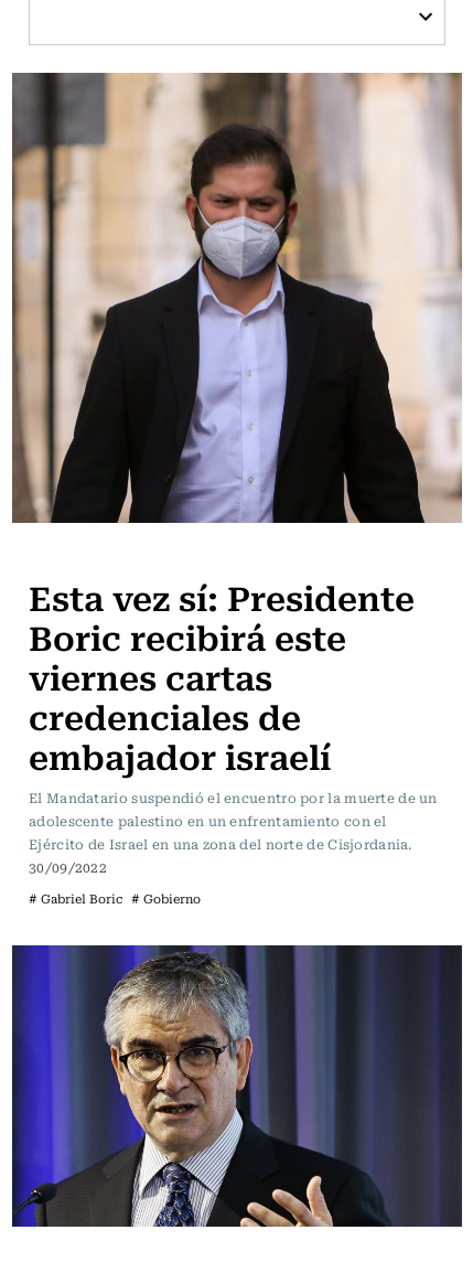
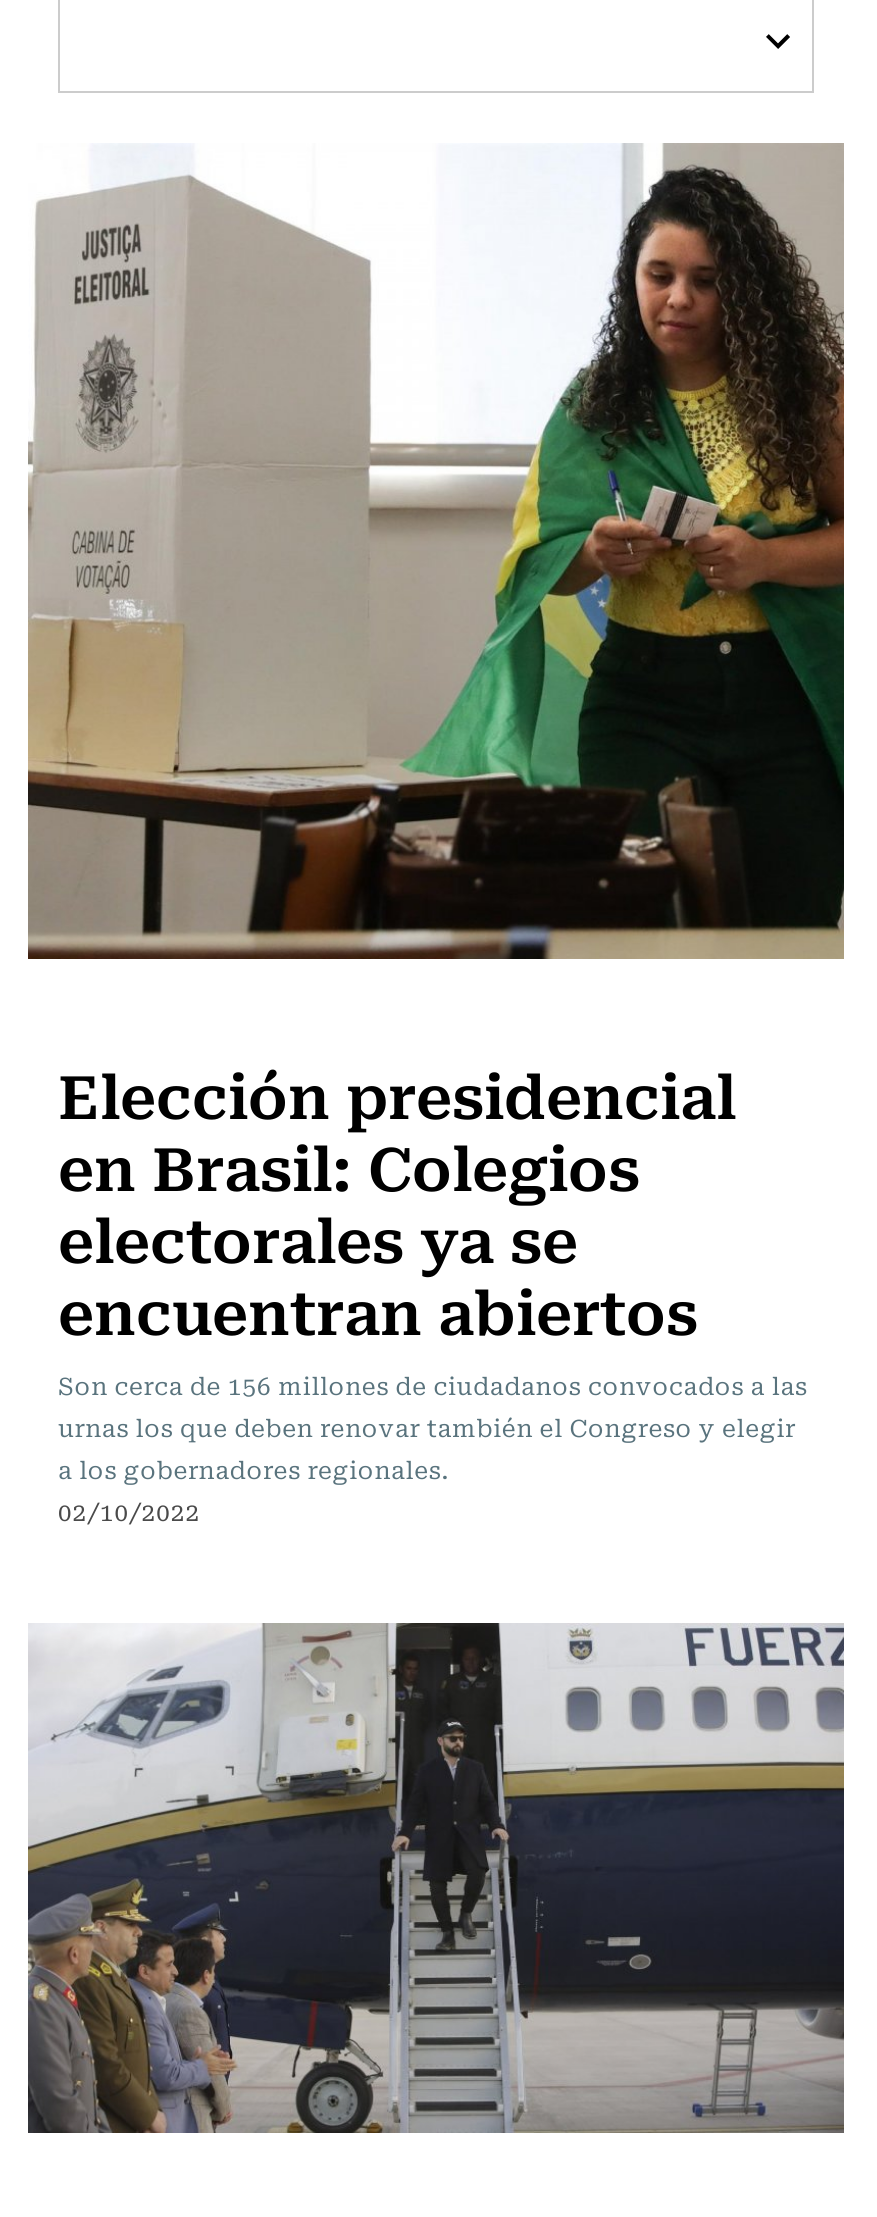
- [image]
+ [image]

- Esta vez sí: Presidente
- Boric recibirá este
- viernes cartas
- credenciales de
- embajador israelí
- El Mandatario suspendió el encuentro por la muerte de un
- adolescente palestino en un enfrentamiento con el
- Ejército de Israel en una zona del norte de Cisjordania.
- 30/09/2022
- # Gabriel Boric # Gobierno
+ Elección presidencial
+ en Brasil: Colegios
+ electorales ya se
+ encuentran abiertos
+ Son cerca de 156 millones de ciudadanos convocados a las
+ urnas los que deben renovar también el Congreso y elegir
+ a los gobernadores regionales.
+ 02/10/2022

- [image]
+ [image]
